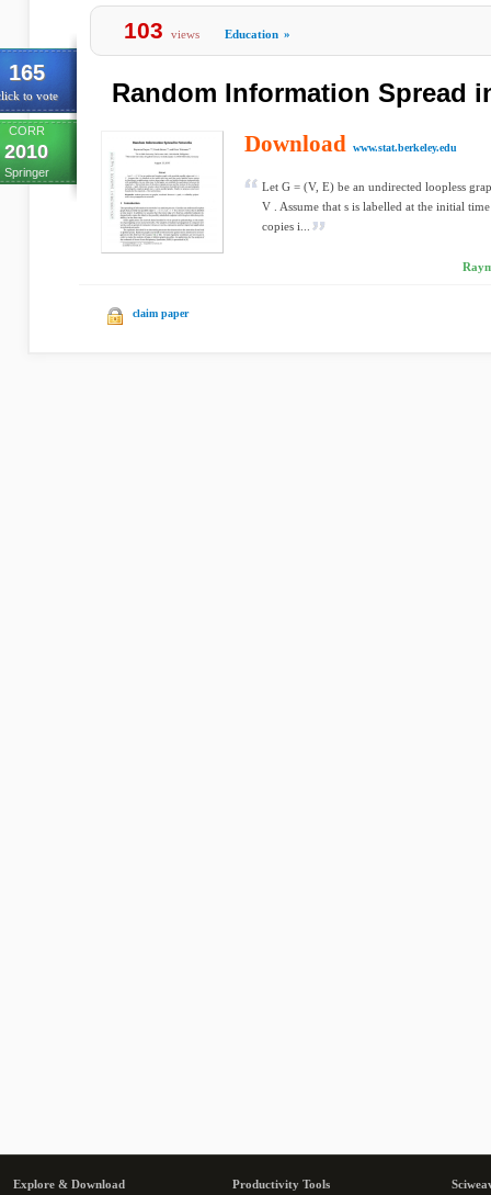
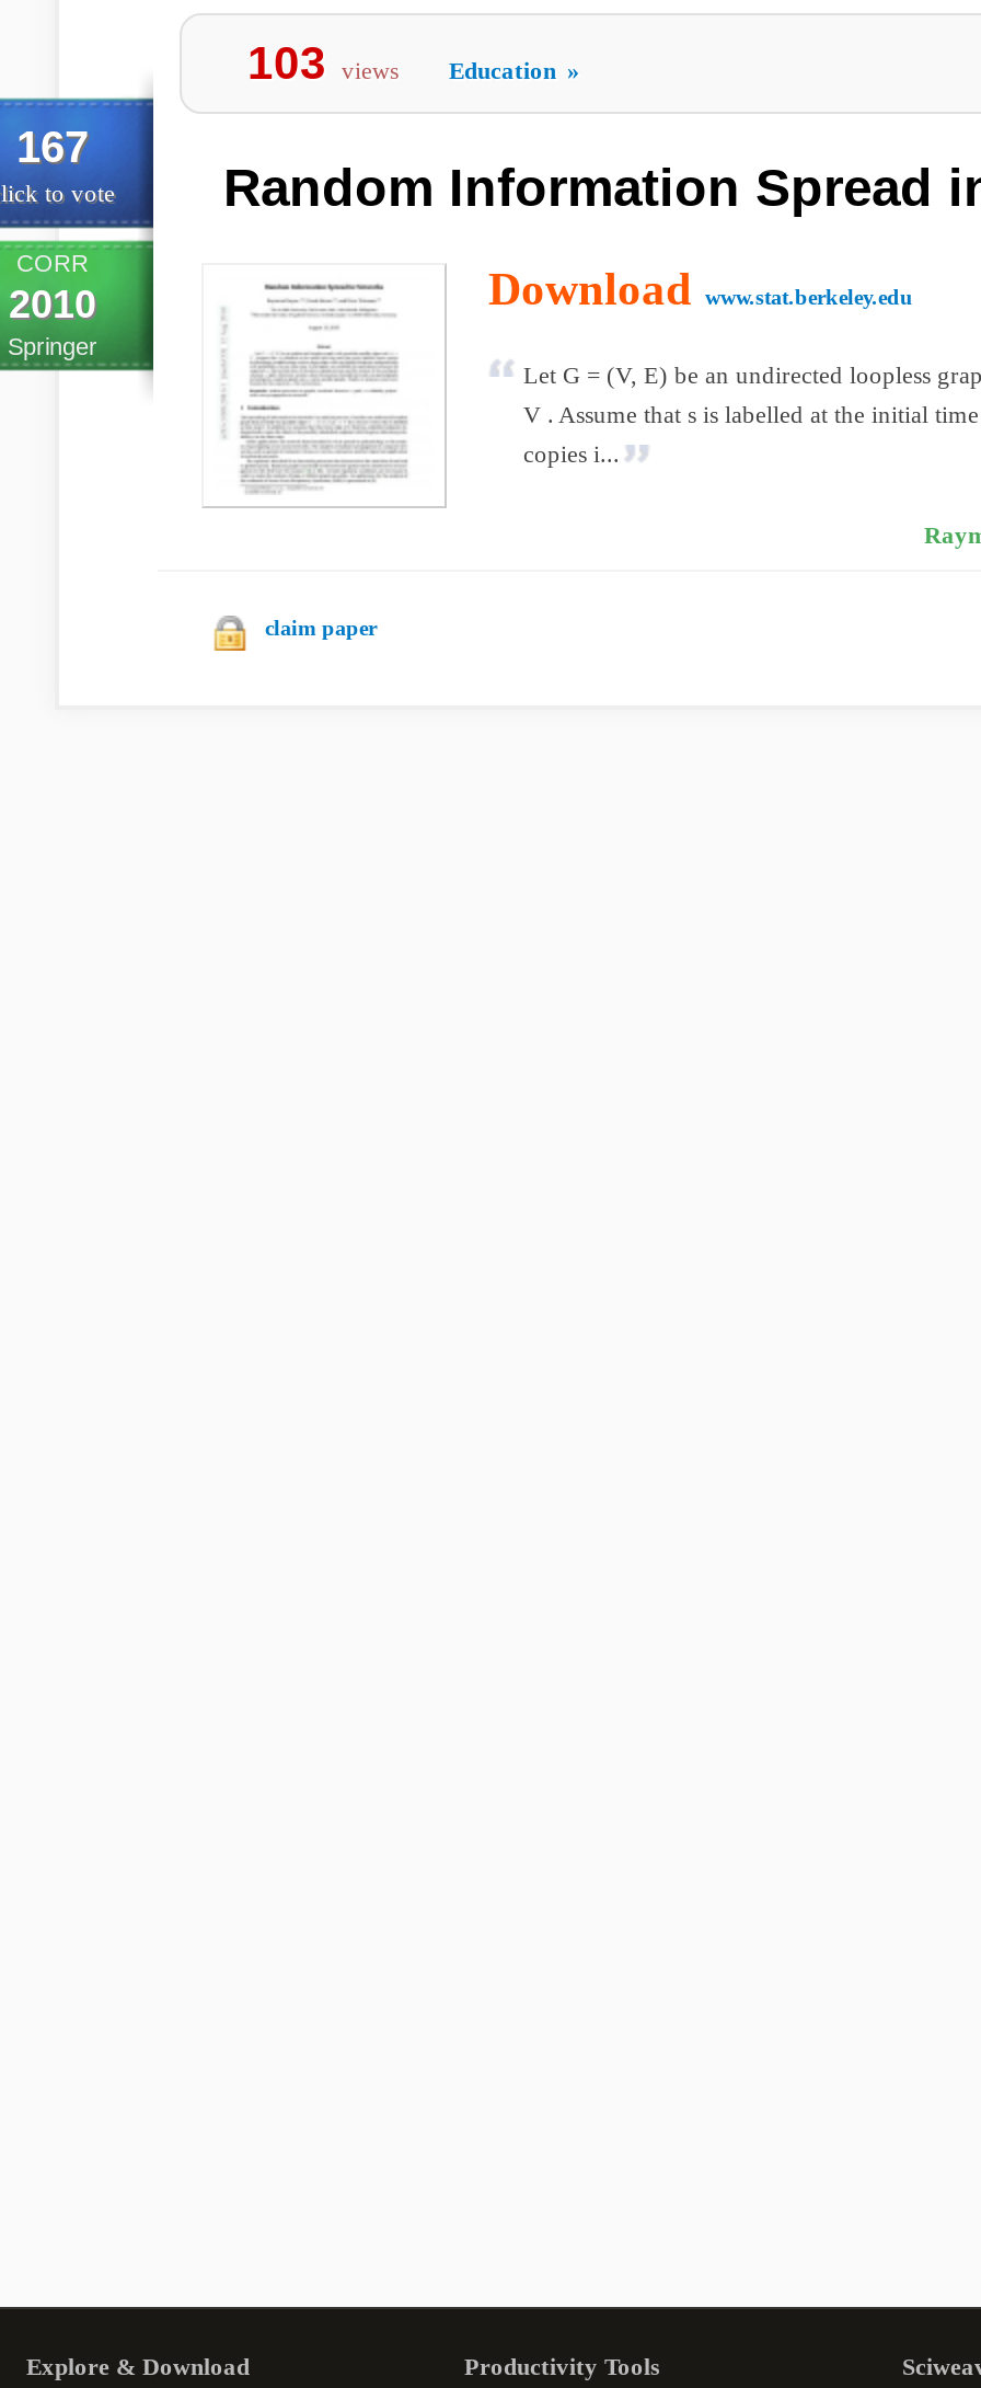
- 165
+ 167
